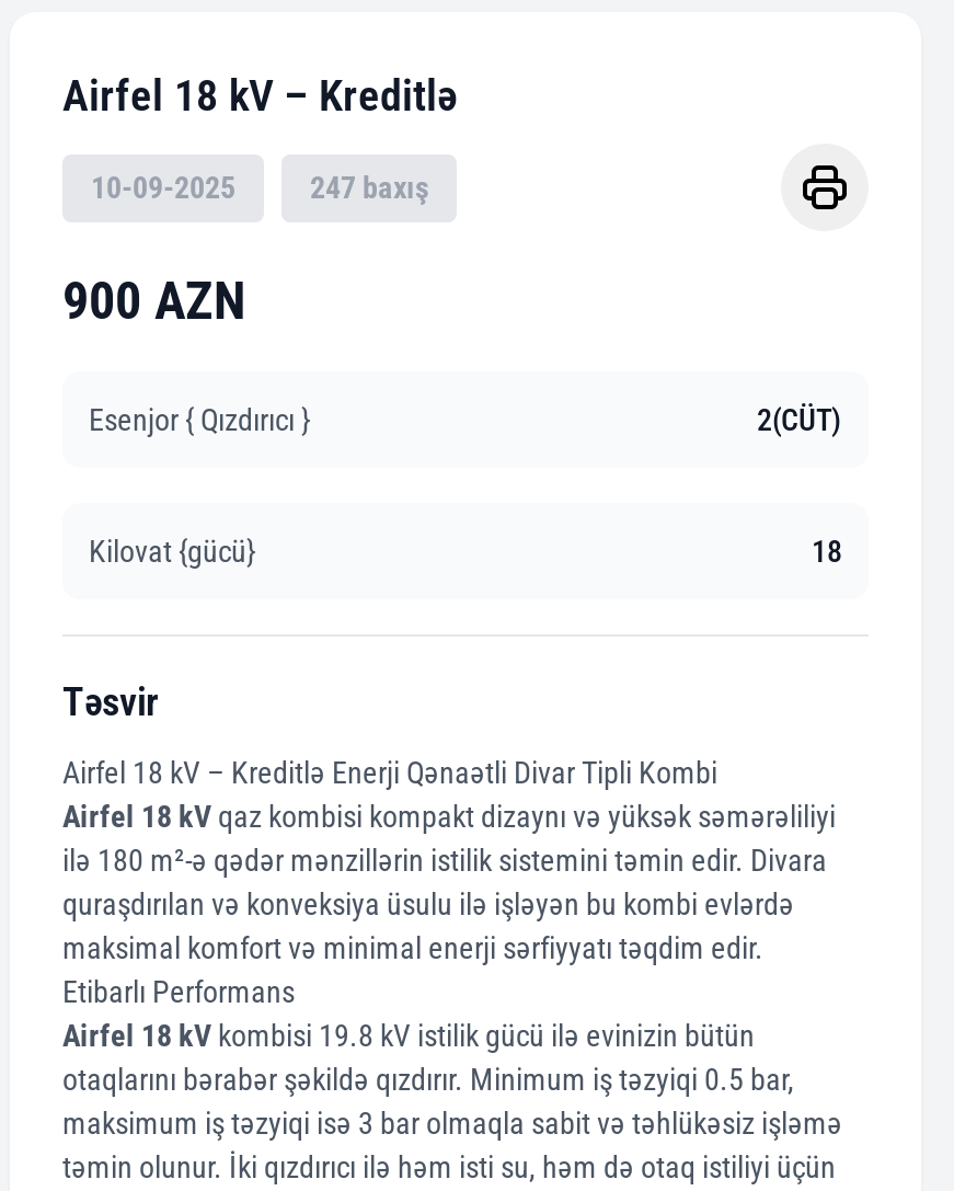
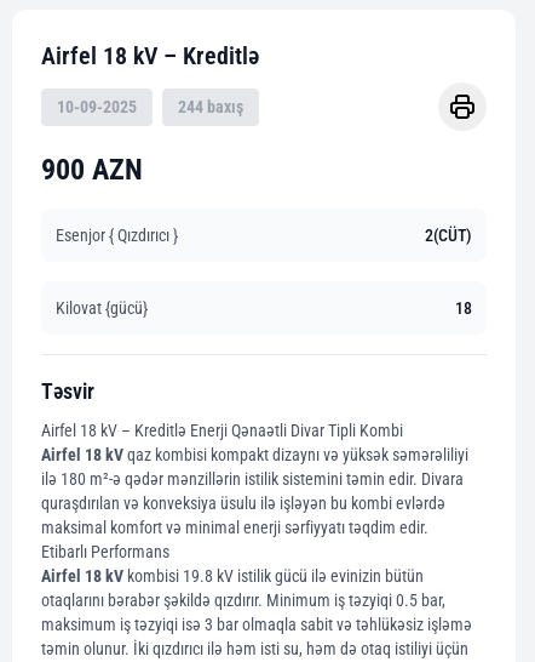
- 247 baxış
+ 244 baxış
